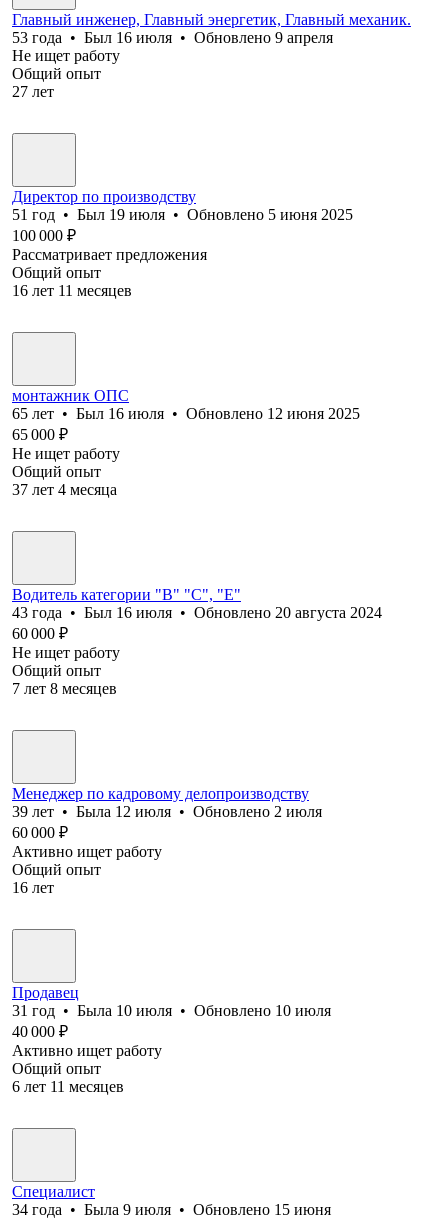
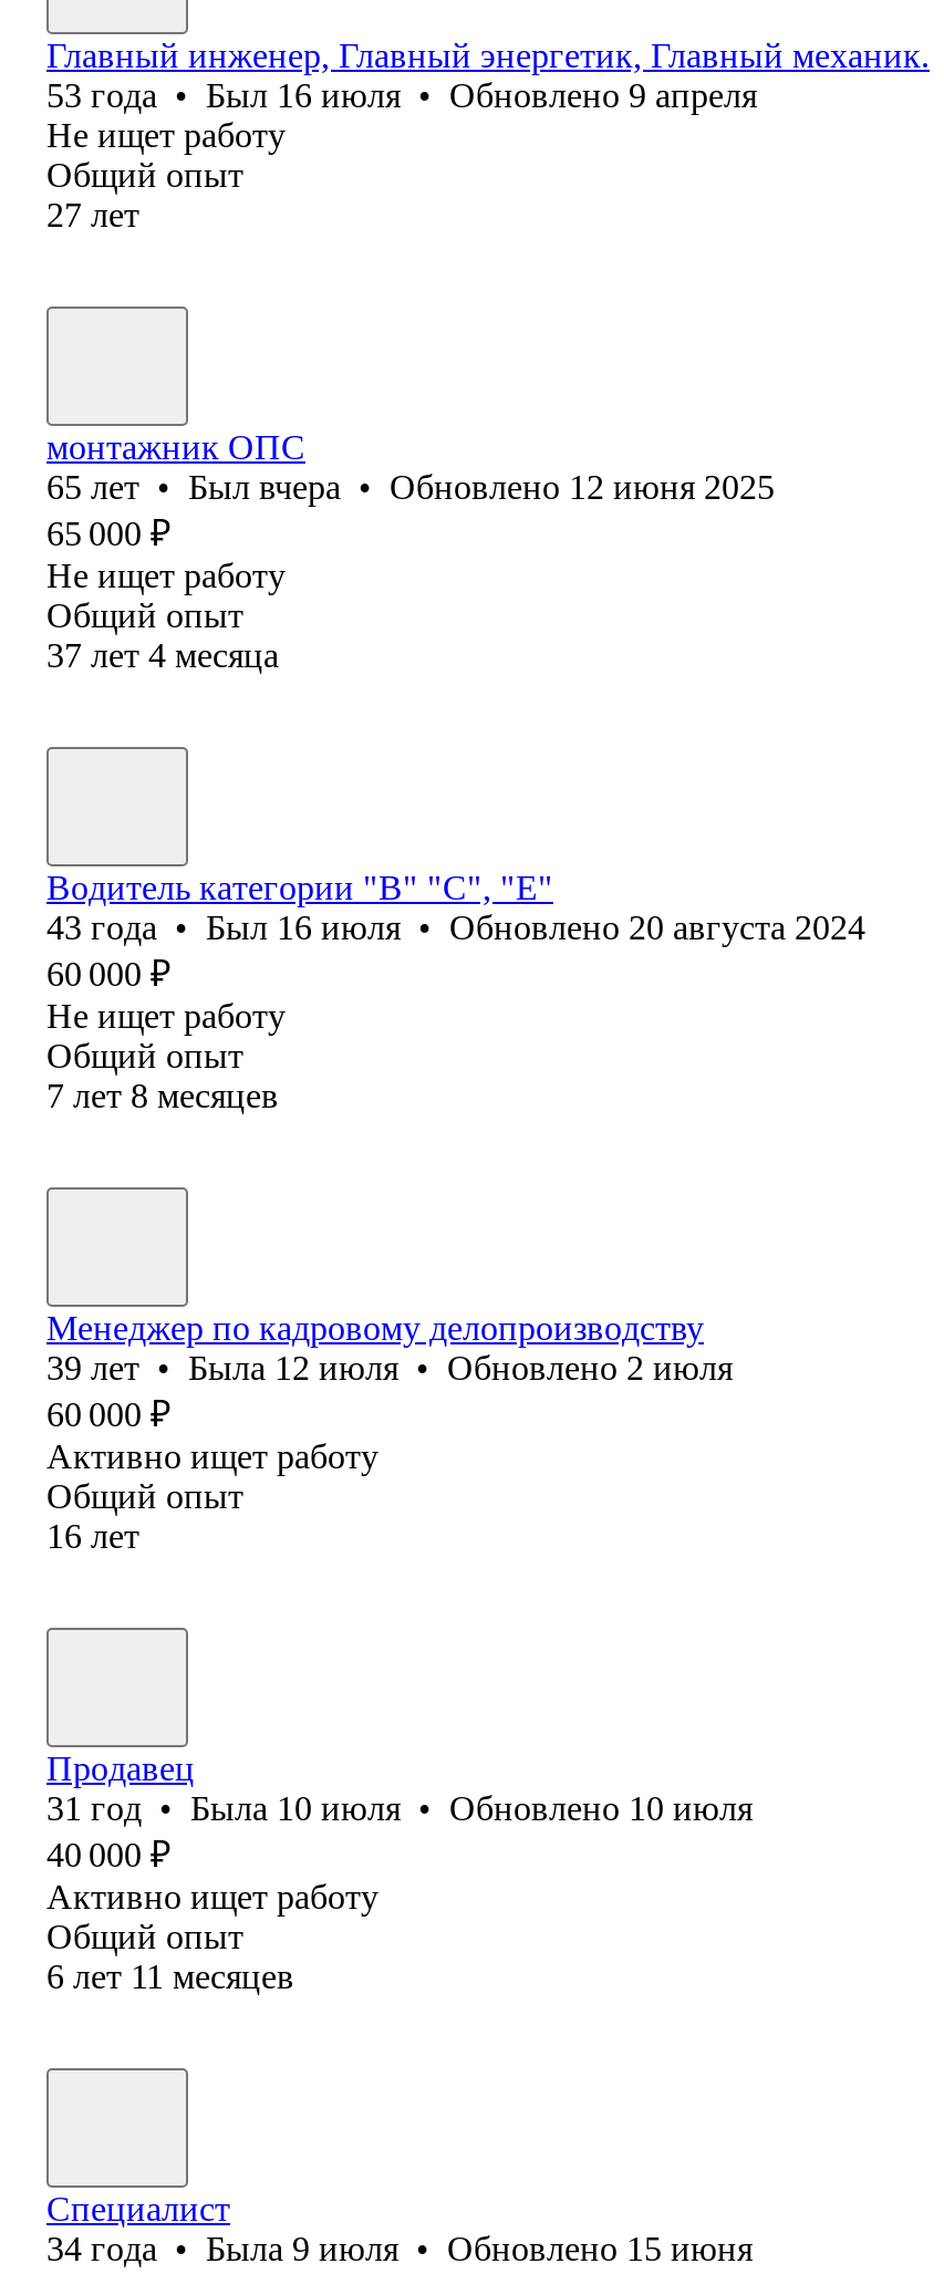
- Директор по производству
- 51 год • Был 19 июля • Обновлено 5 июня 2025
- 100 000 ₽
- Рассматривает предложения
- Общий опыт
- 16 лет 11 месяцев

- 65 лет • Был 16 июля • Обновлено 12 июня 2025
+ 65 лет • Был вчера • Обновлено 12 июня 2025
